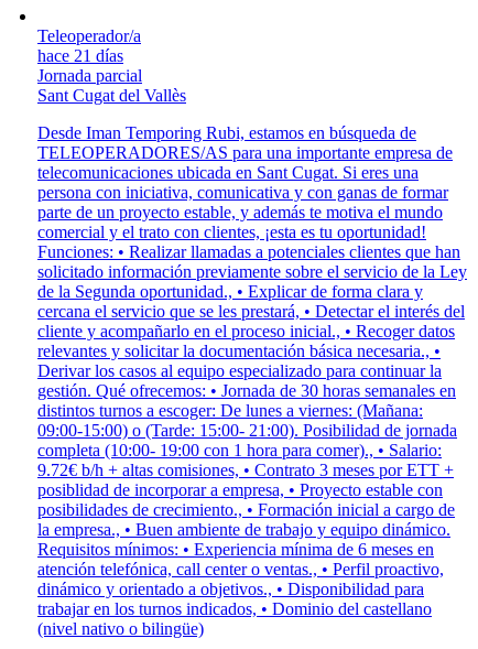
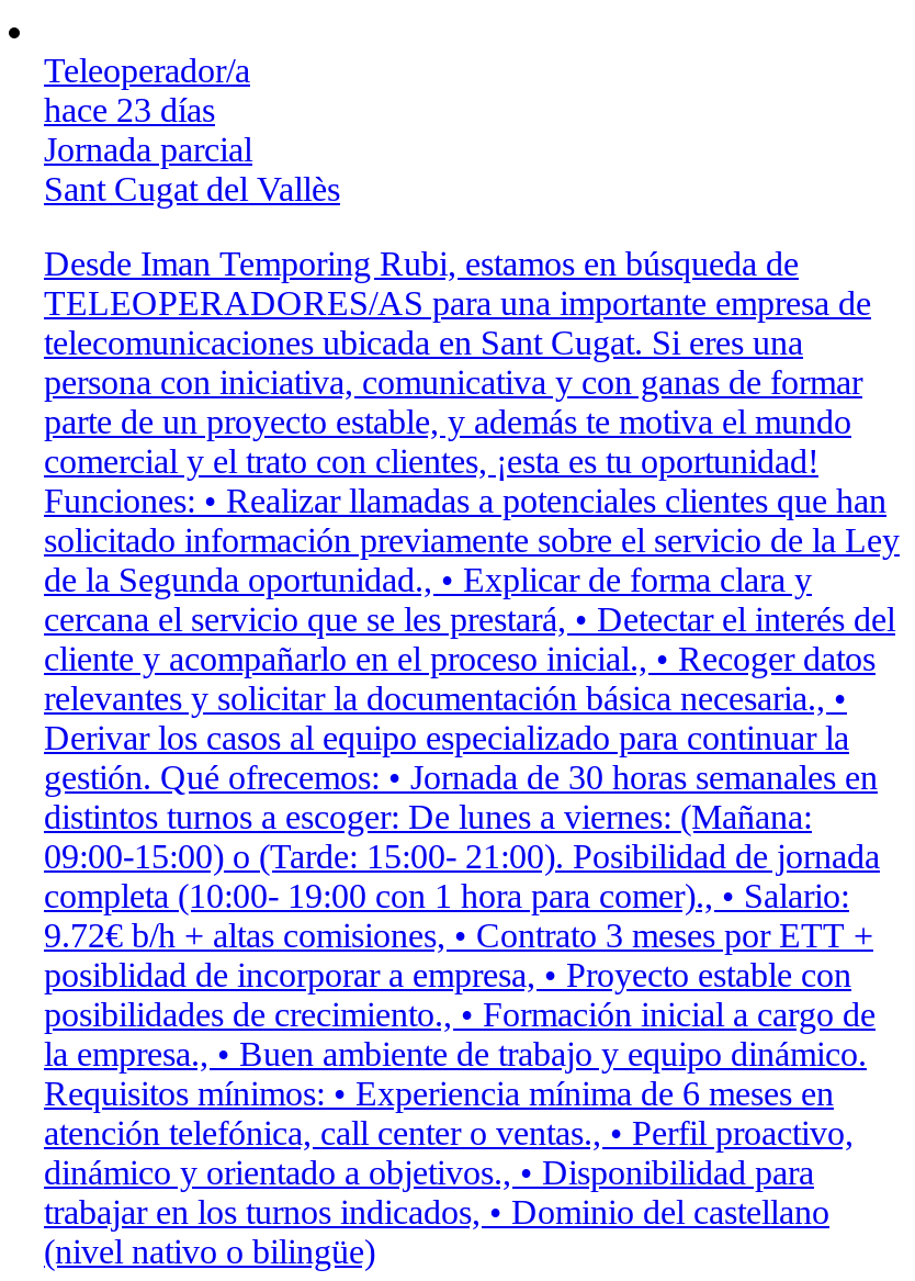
- hace 21 días
+ hace 23 días
